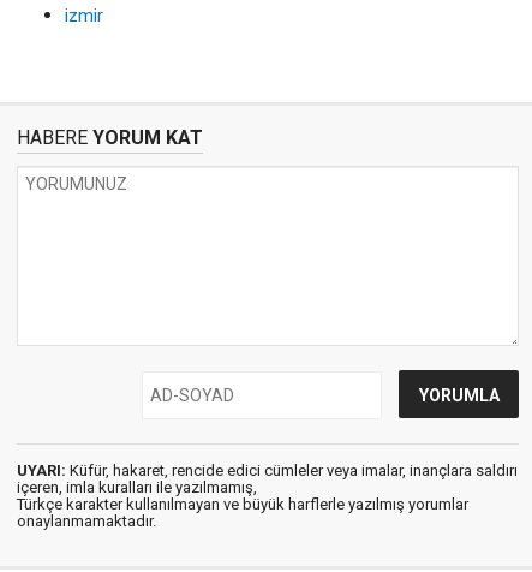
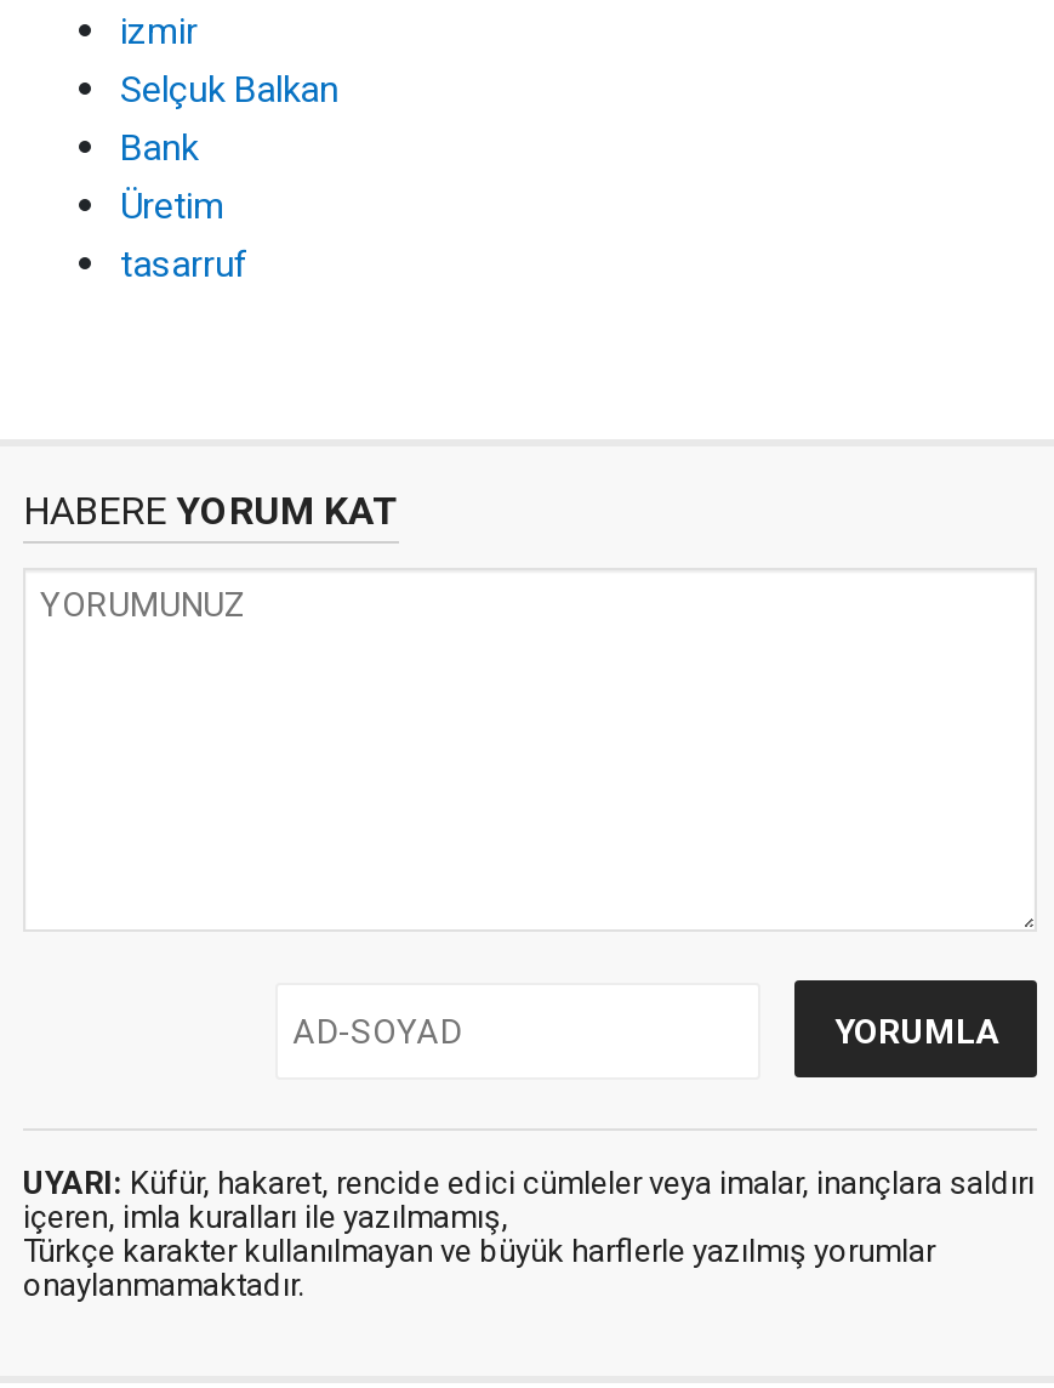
+ Selçuk Balkan
+ Bank
+ Üretim
+ tasarruf
